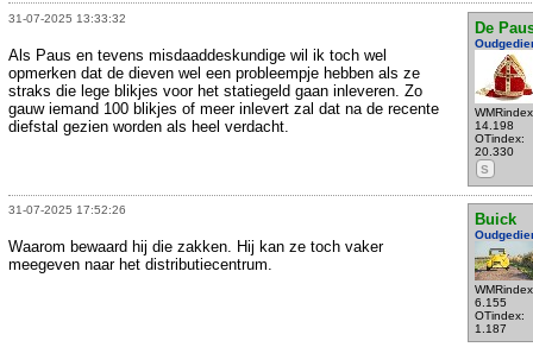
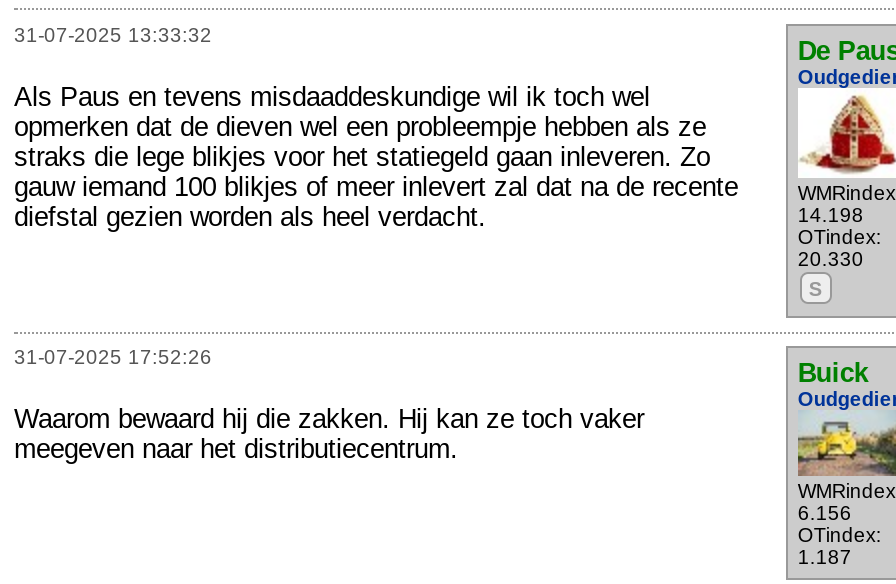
- 6.155
+ 6.156
